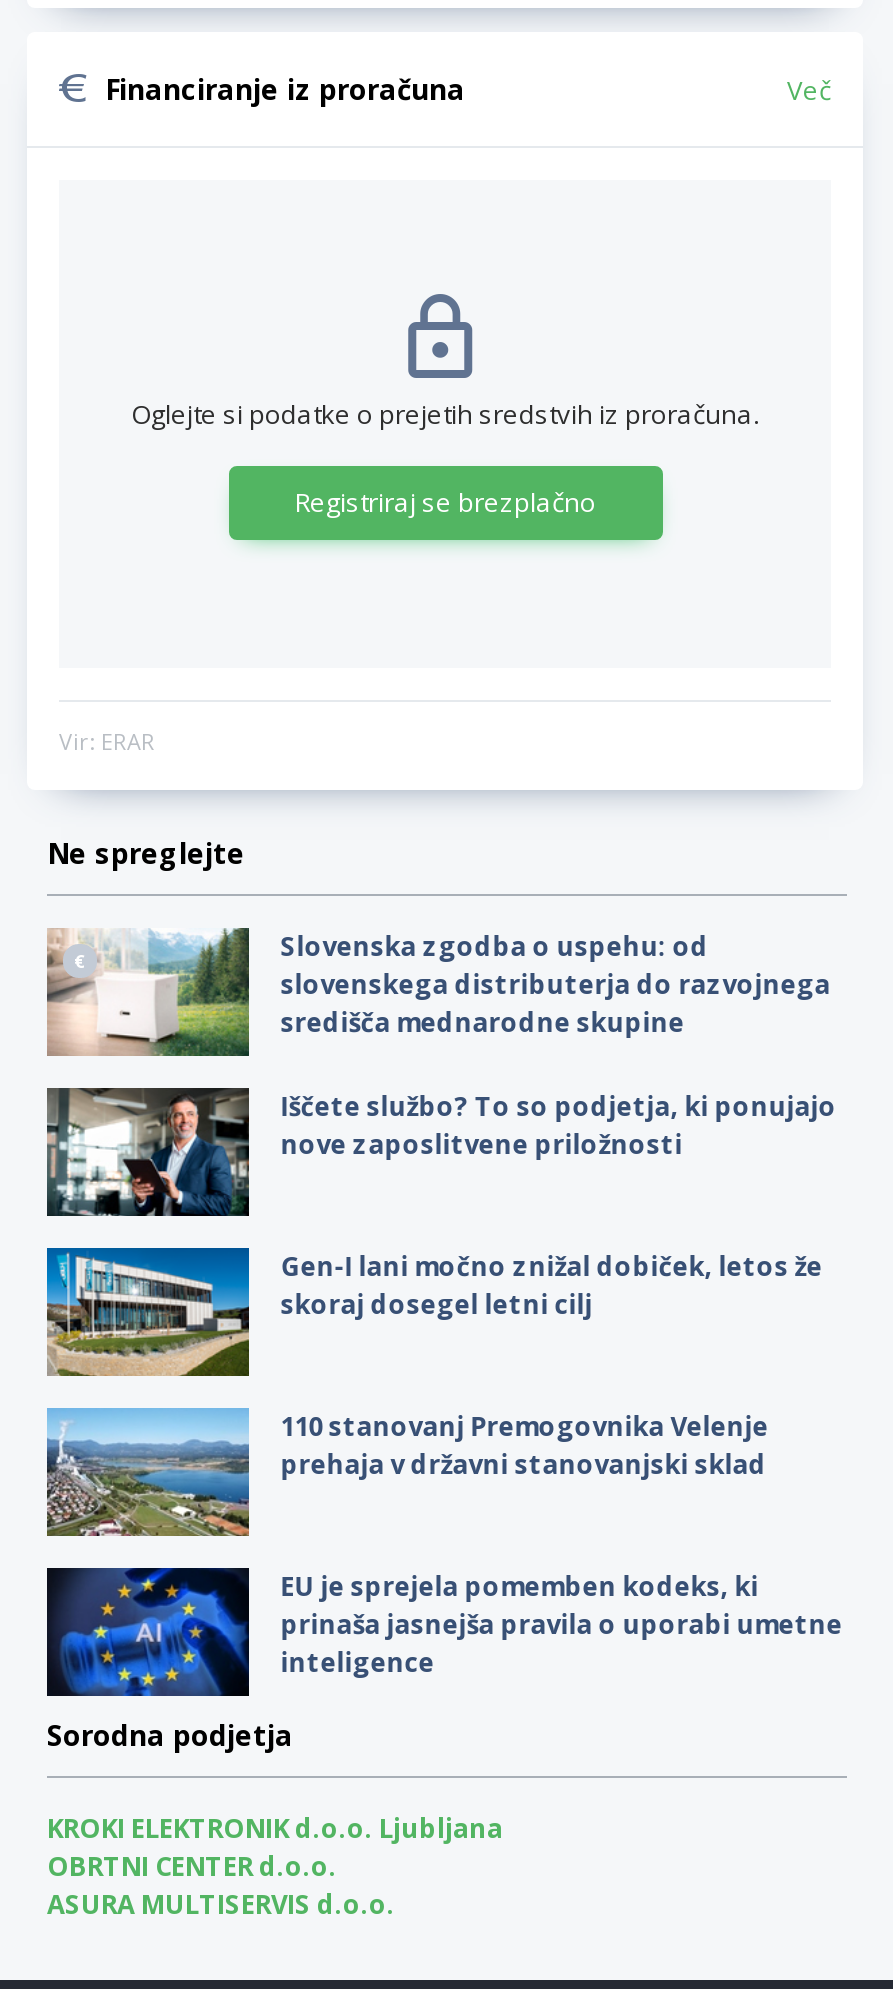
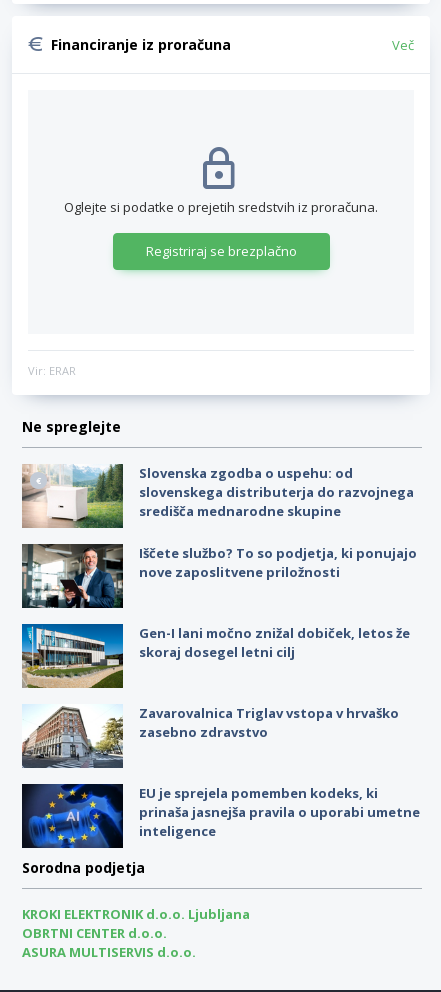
- [image]
- 110 stanovanj Premogovnika Velenje
- prehaja v državni stanovanjski sklad
+ [image]
+ Zavarovalnica Triglav vstopa v hrvaško
+ zasebno zdravstvo
